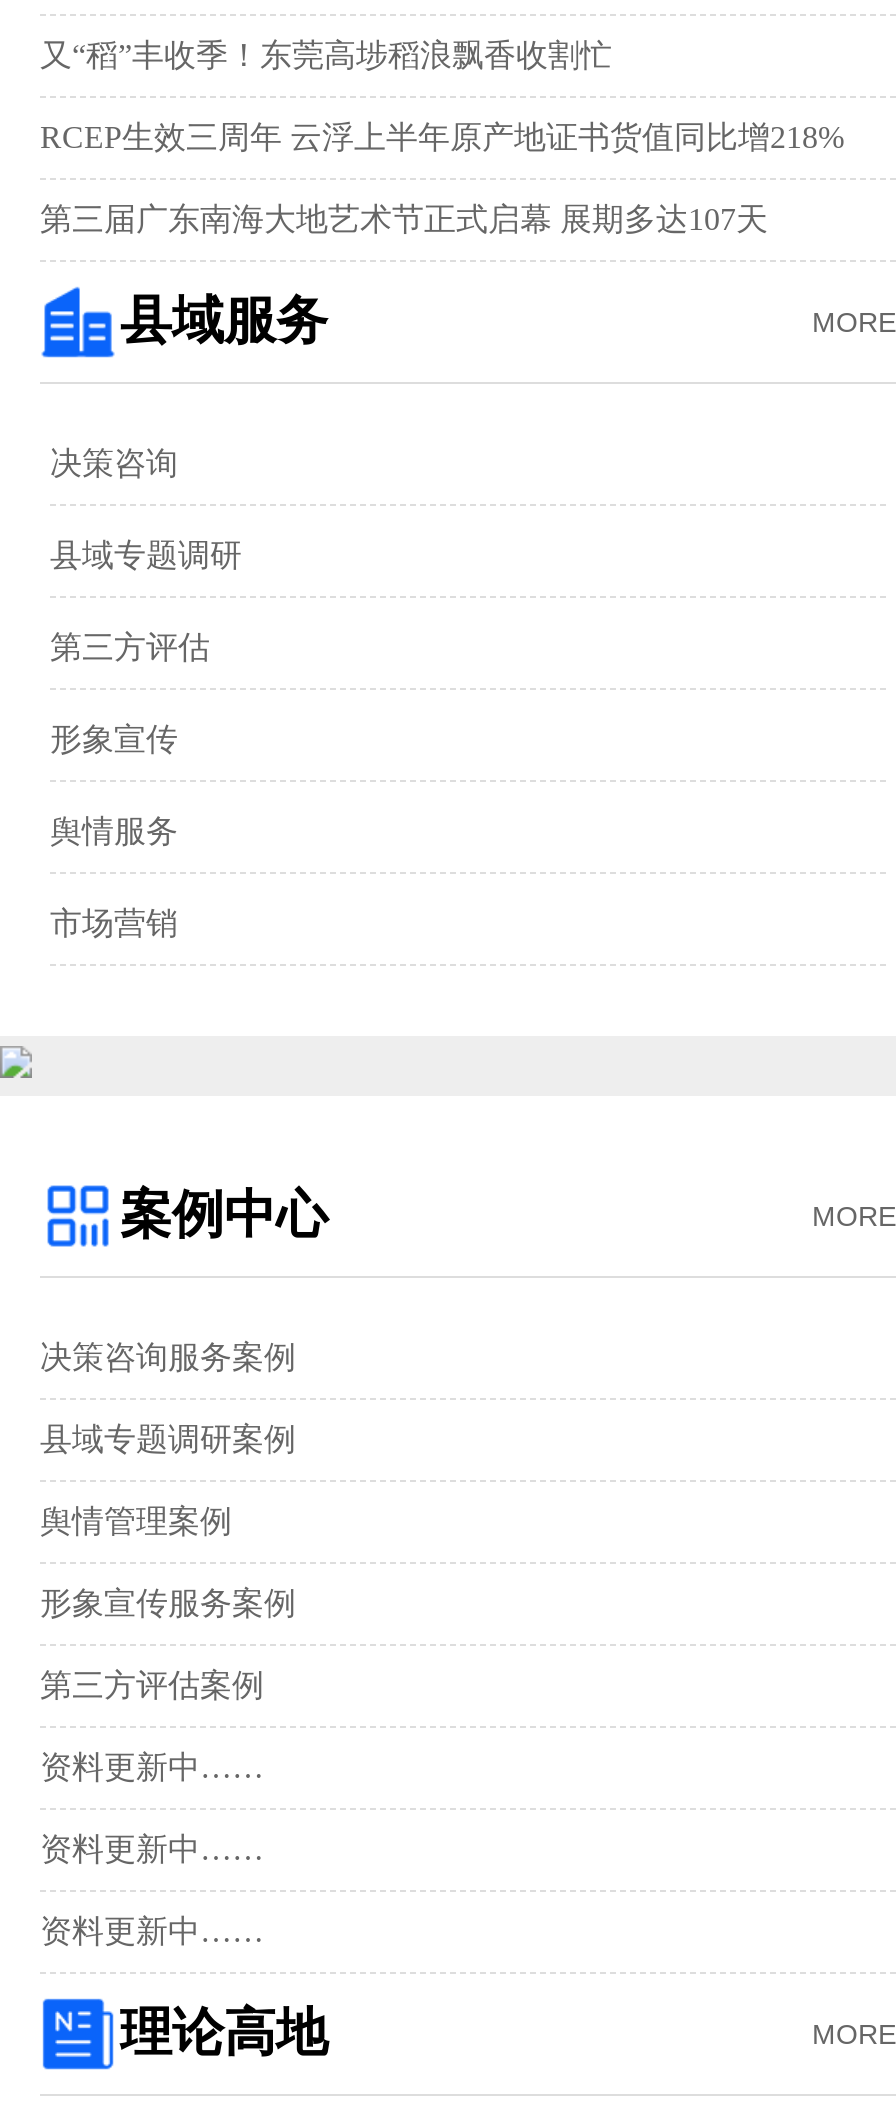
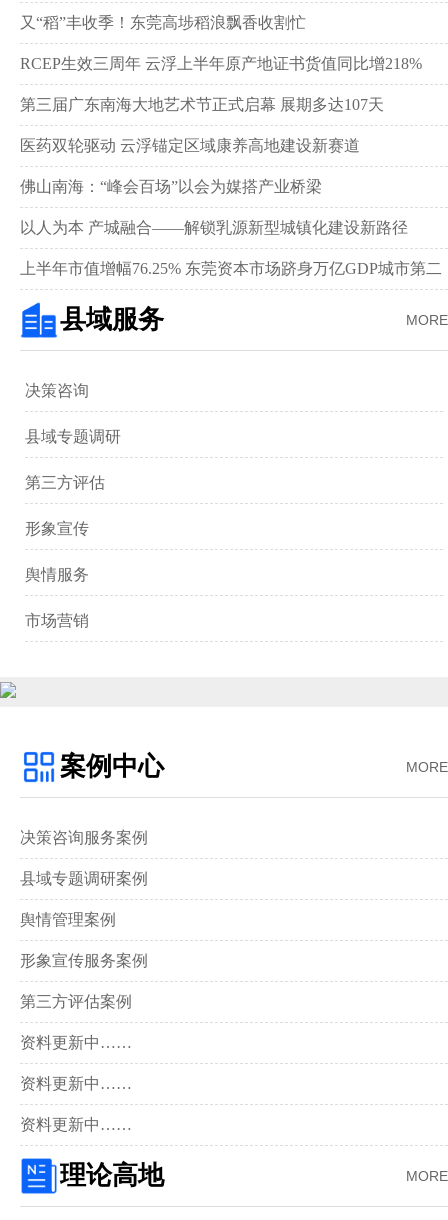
+ 医药双轮驱动 云浮锚定区域康养高地建设新赛道‌
+ 佛山南海：“峰会百场”以会为媒搭产业桥梁
+ 以人为本 产城融合——解锁乳源新型城镇化建设新路径
+ 上半年市值增幅76.25% 东莞资本市场跻身万亿GDP城市第二‌
